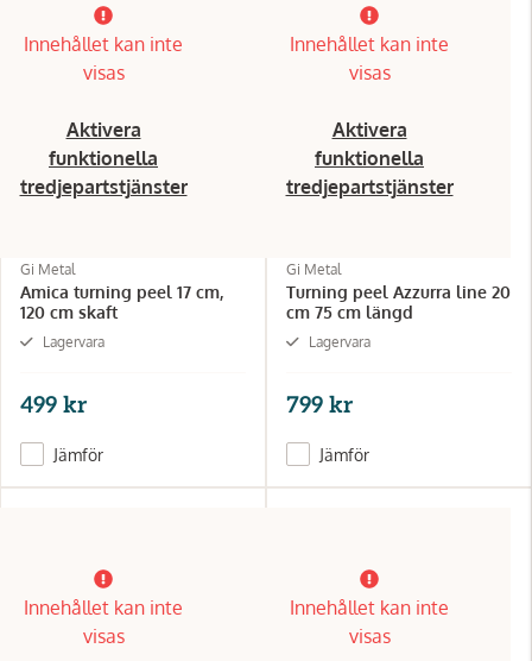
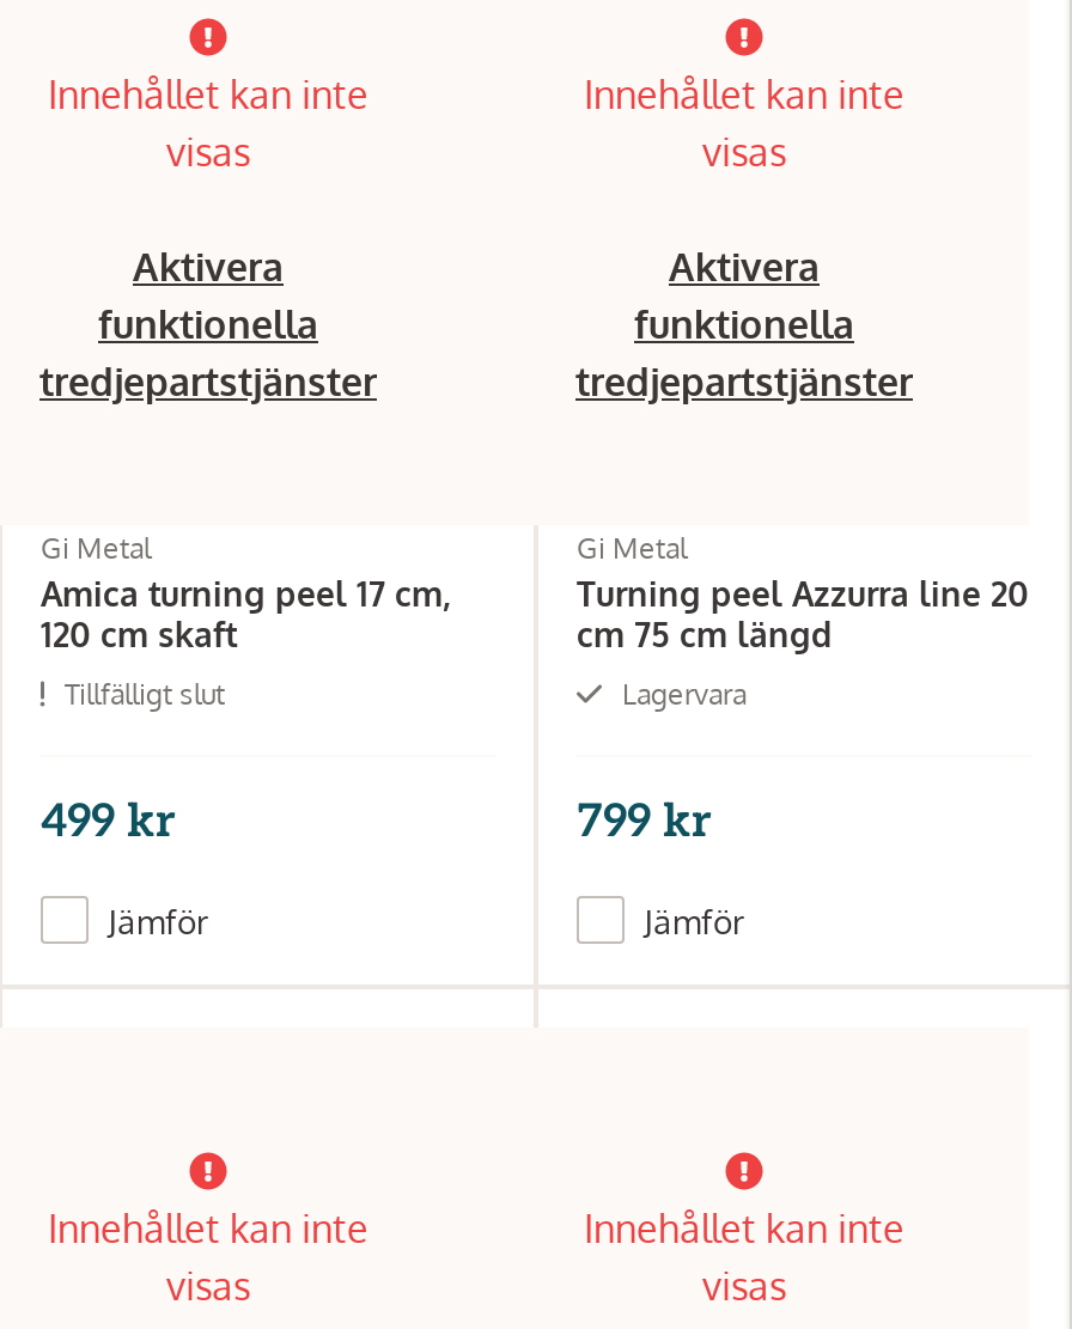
- Lagervara
+ Tillfälligt slut
